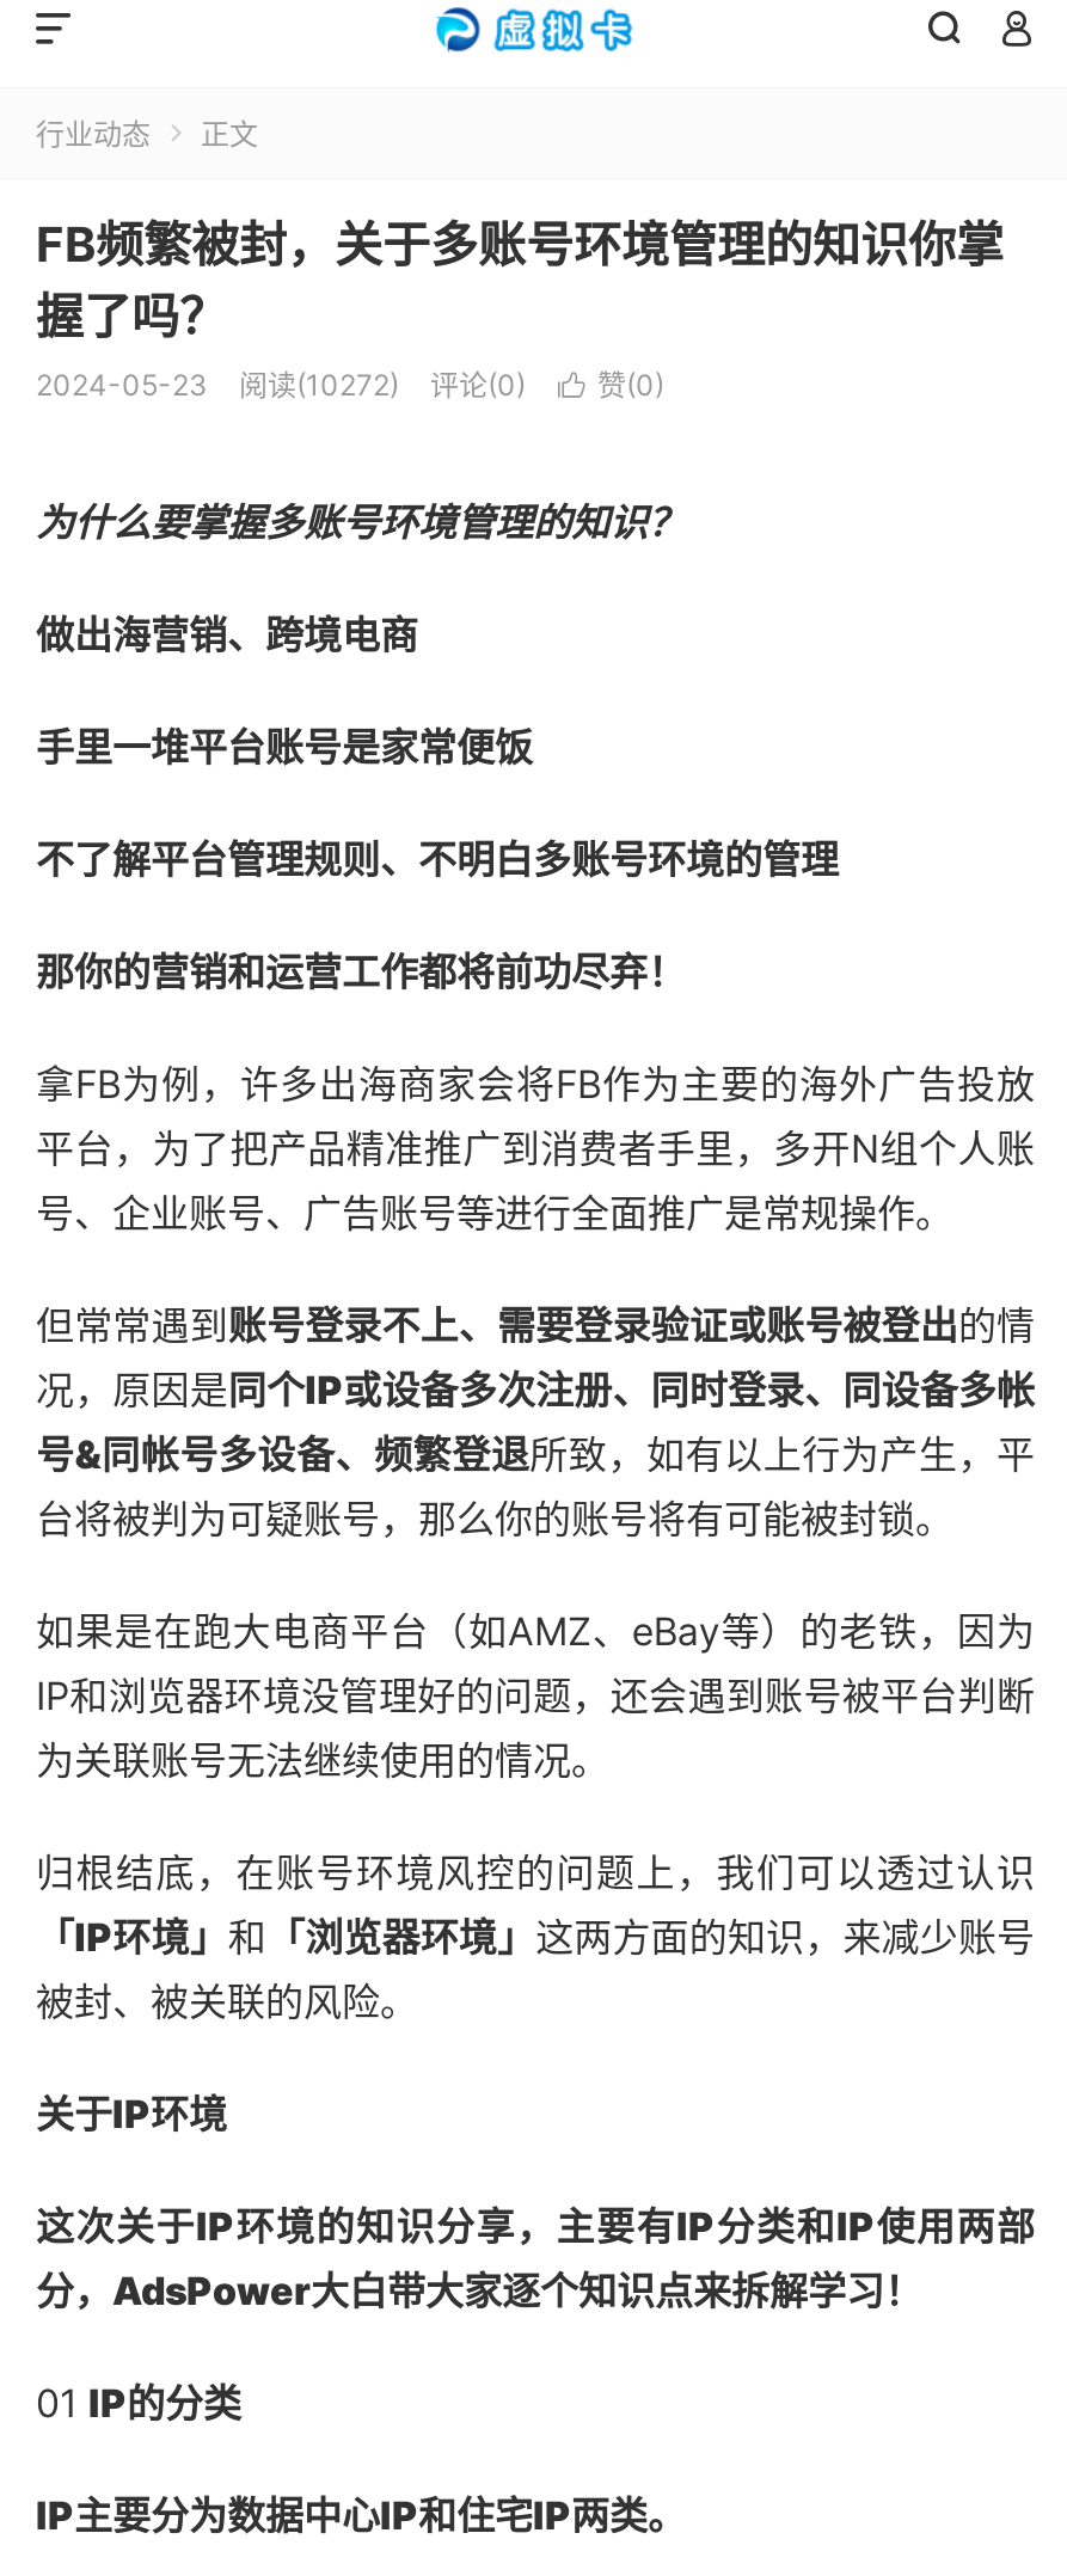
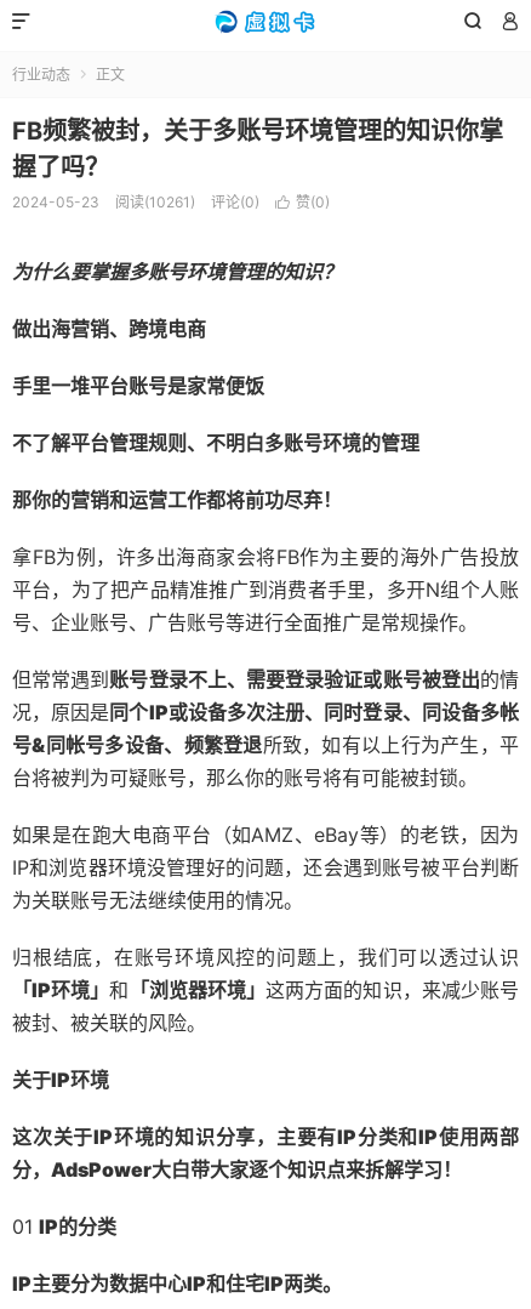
- 阅读(10272)
+ 阅读(10261)
